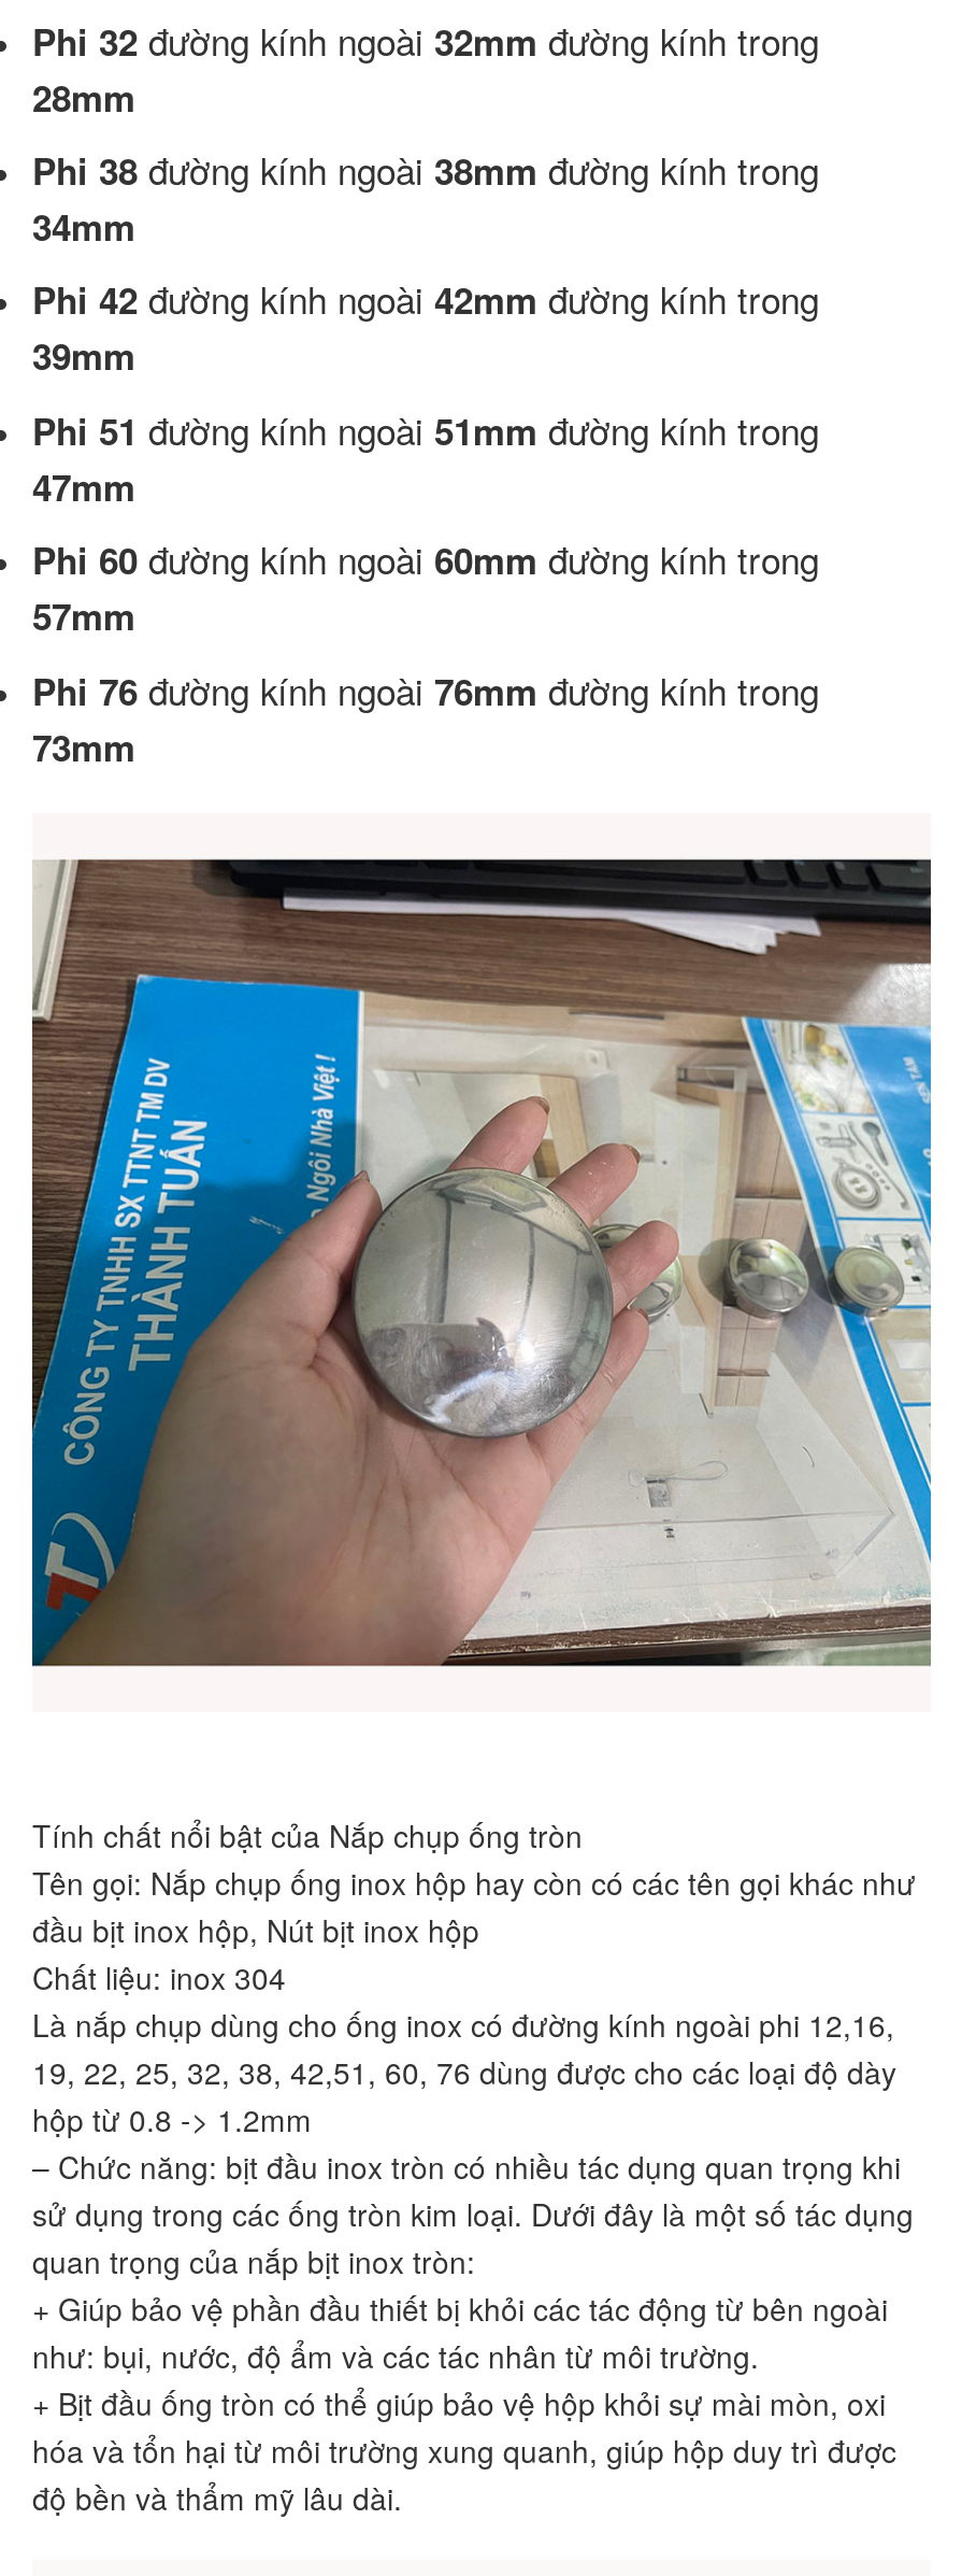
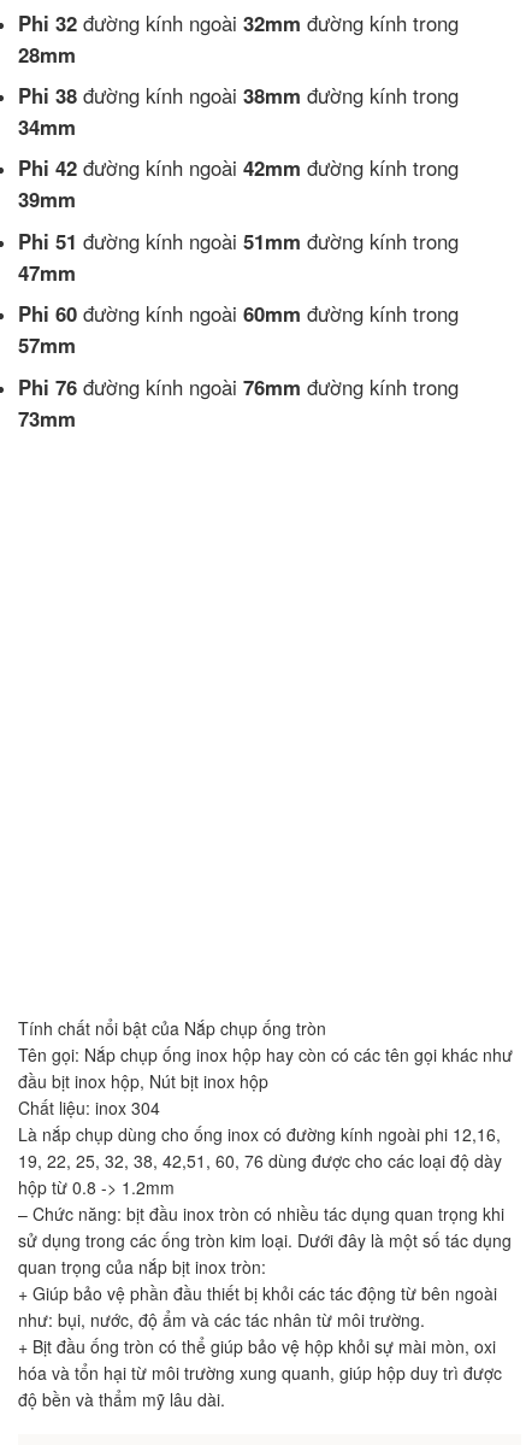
- [image]
